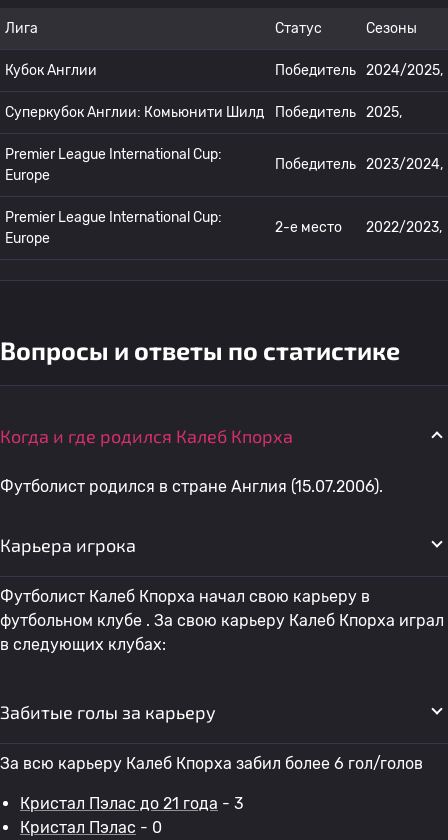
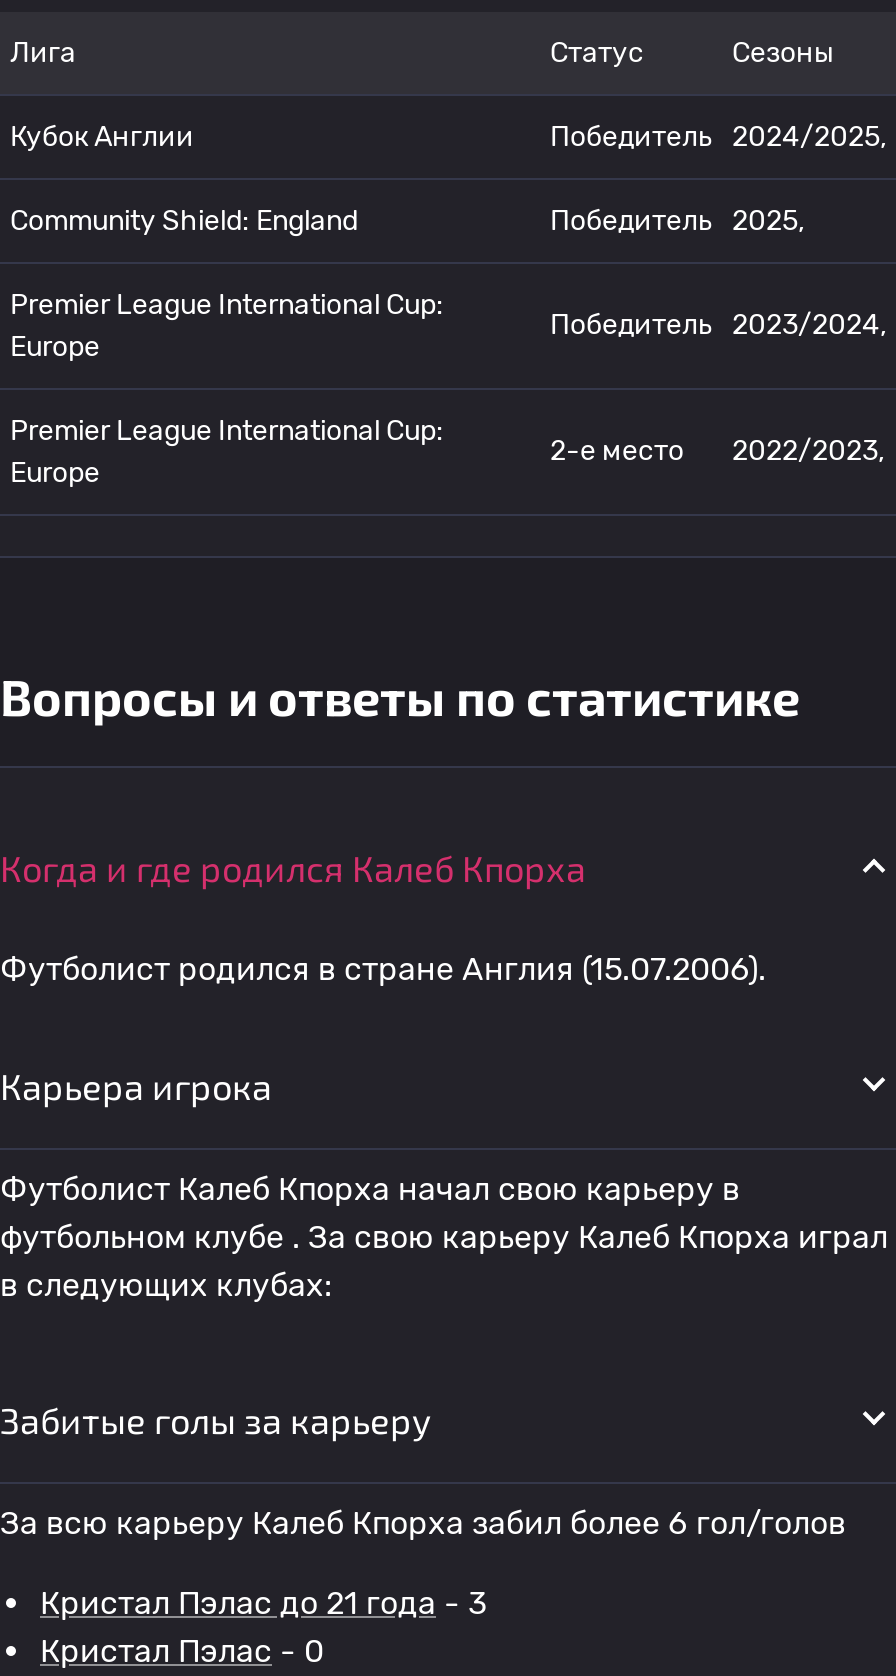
- Суперкубок Англии: Комьюнити Шилд
+ Community Shield: England
